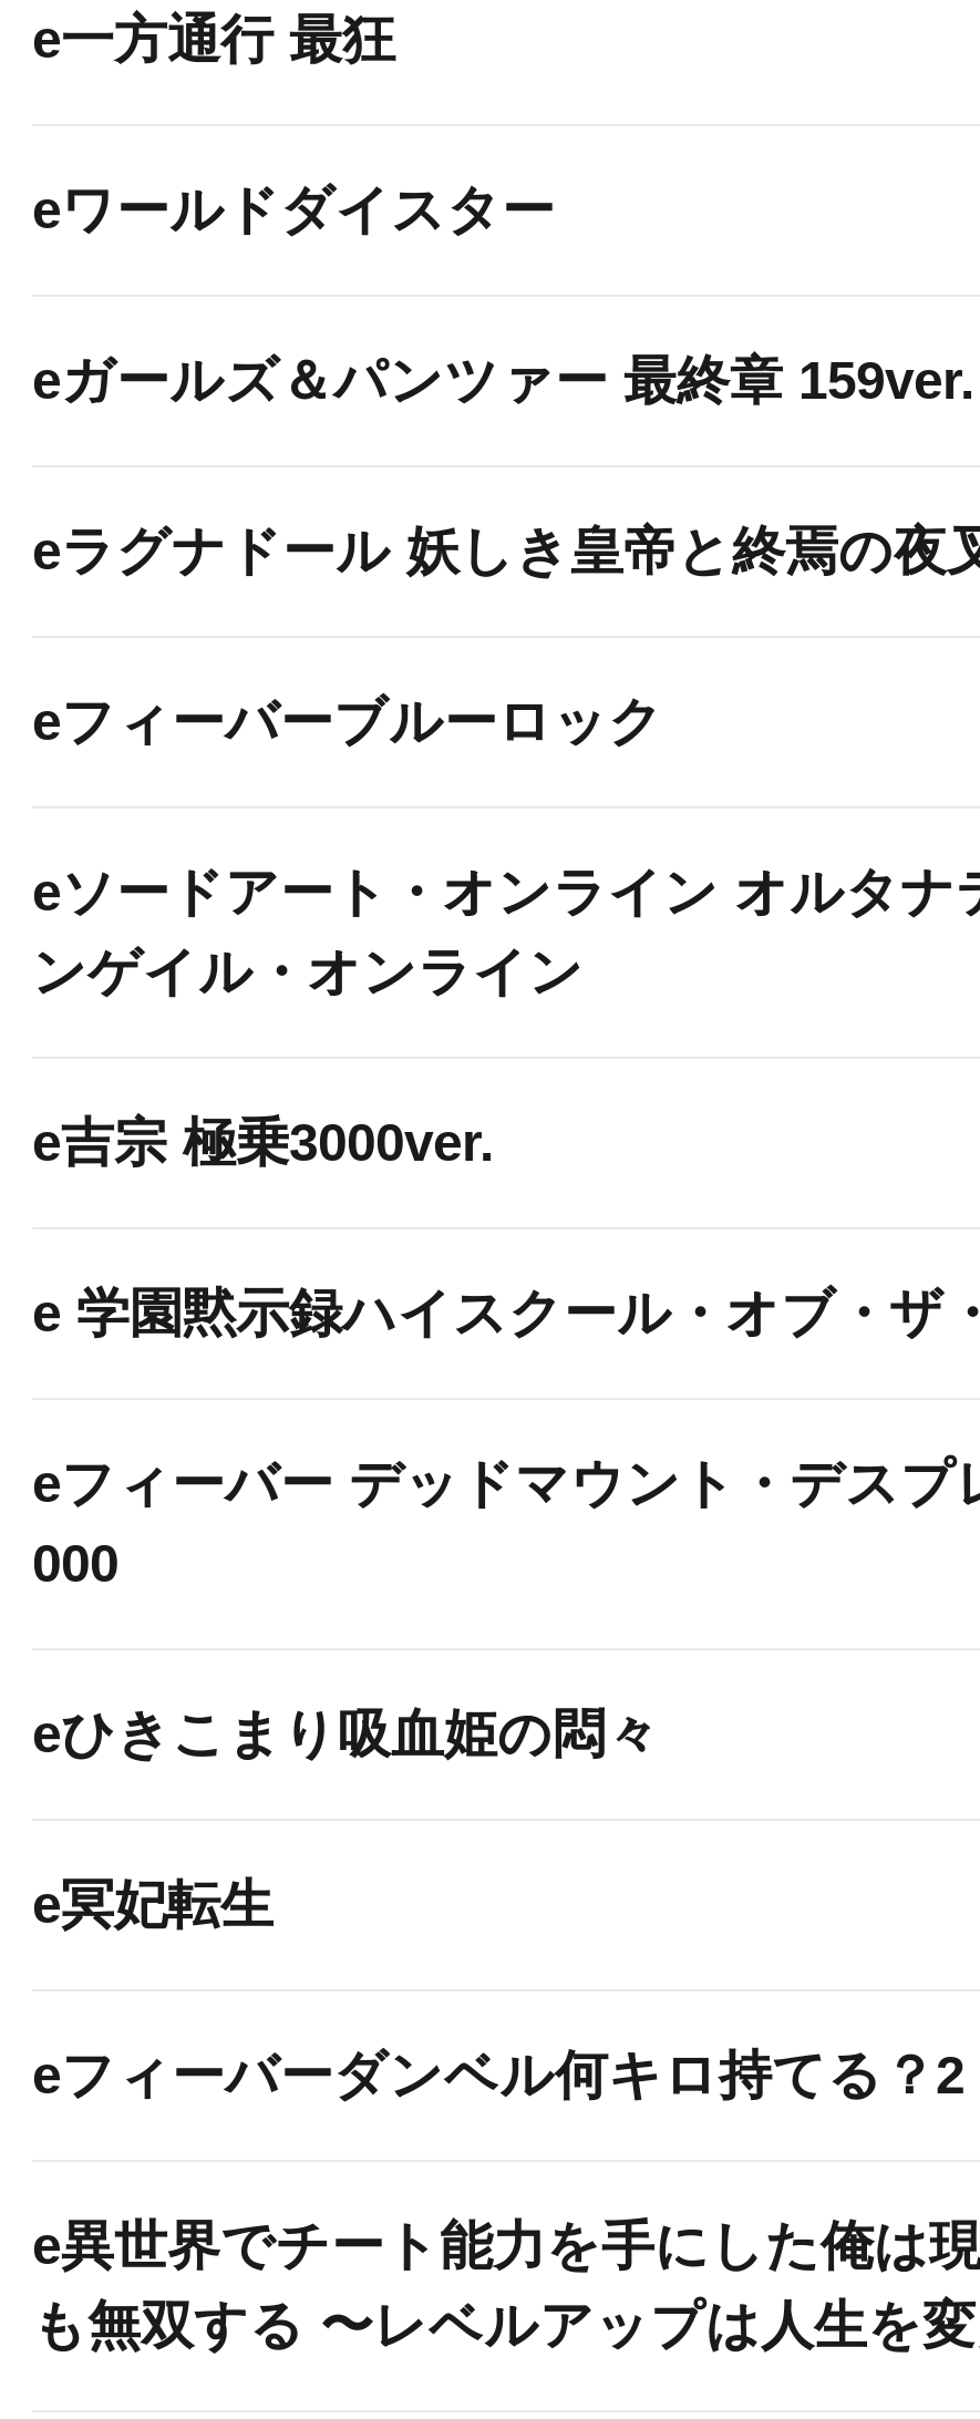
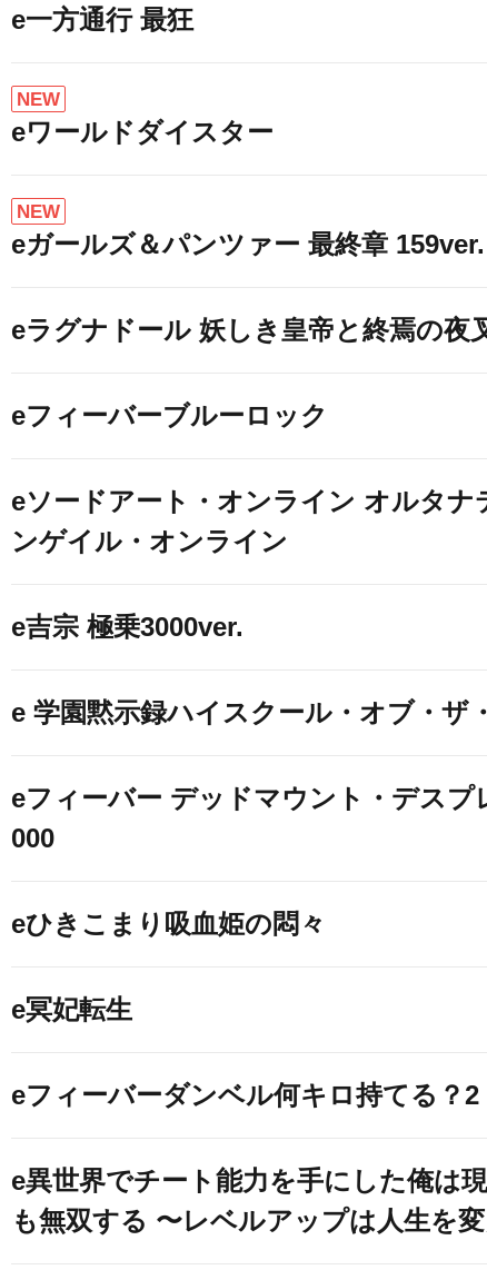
+ NEW

+ NEW
